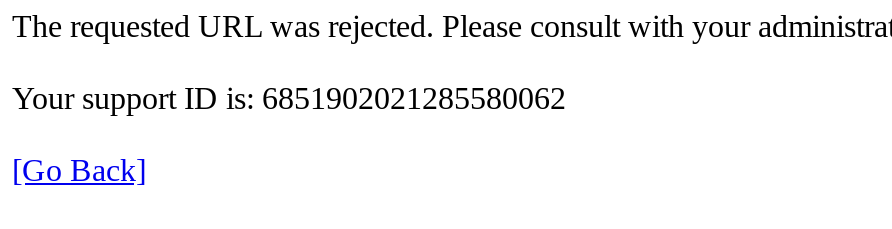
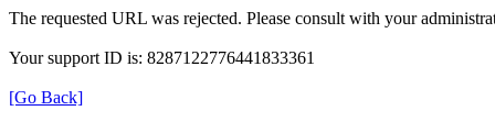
- Your support ID is: 6851902021285580062
+ Your support ID is: 8287122776441833361
